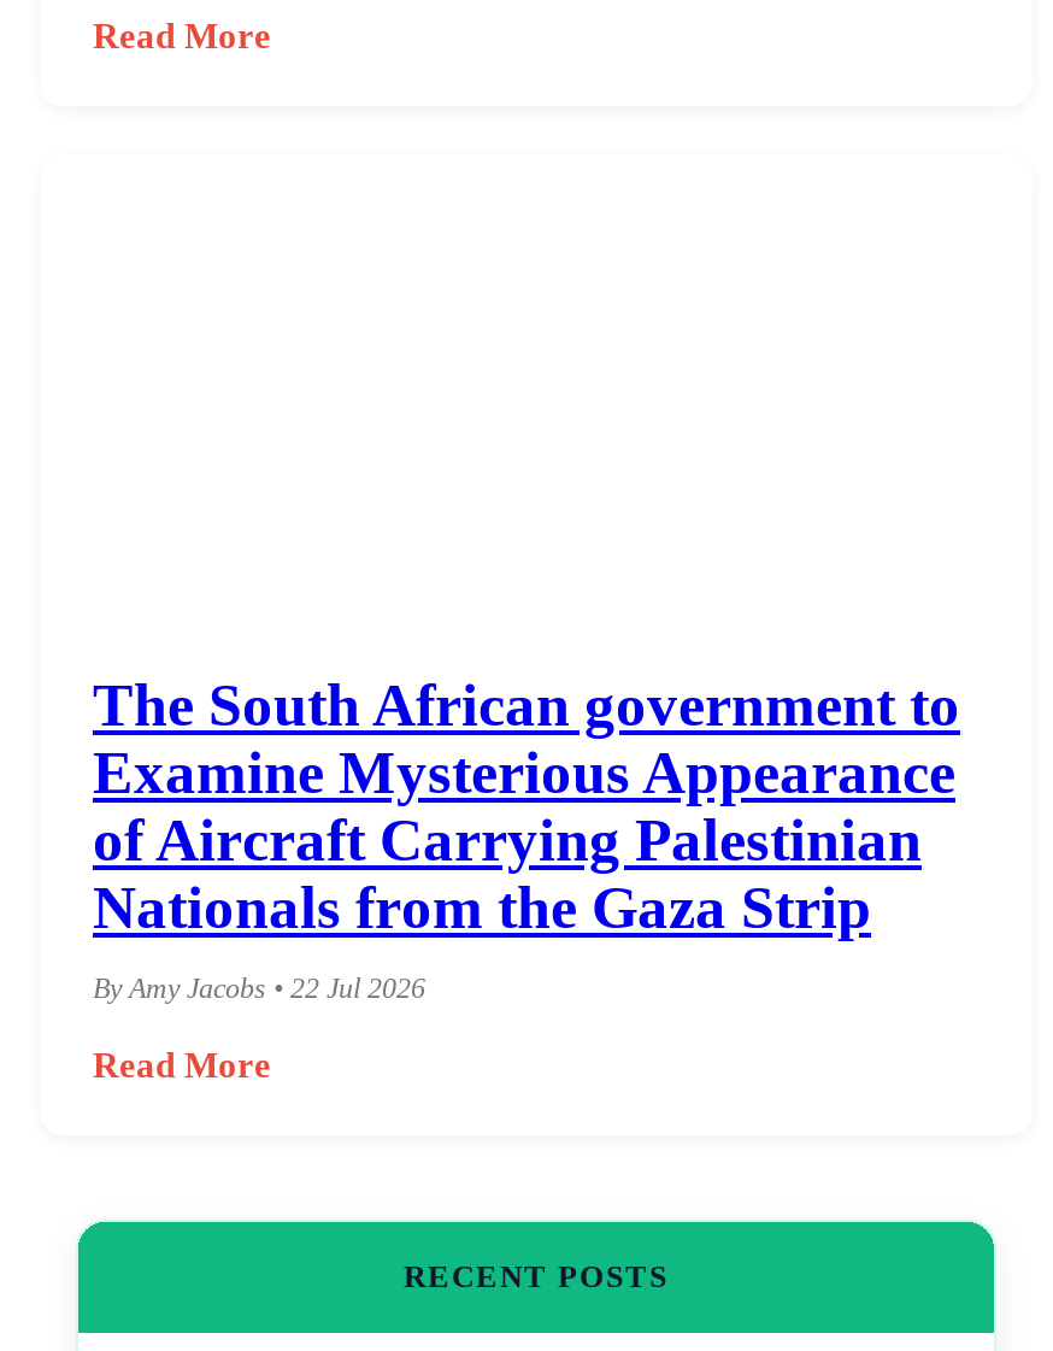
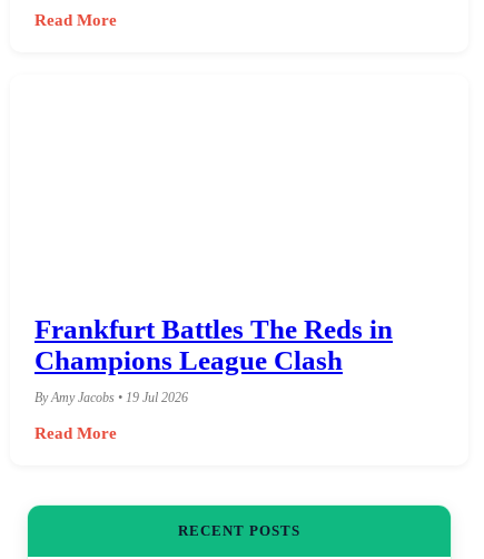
- The South African government to
- Examine Mysterious Appearance
- of Aircraft Carrying Palestinian
- Nationals from the Gaza Strip
+ Frankfurt Battles The Reds in
+ Champions League Clash

- By Amy Jacobs • 22 Jul 2026
+ By Amy Jacobs • 19 Jul 2026
